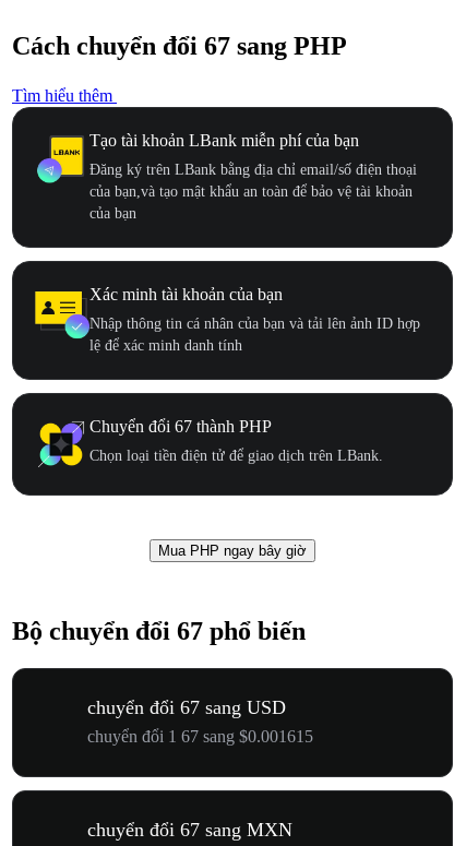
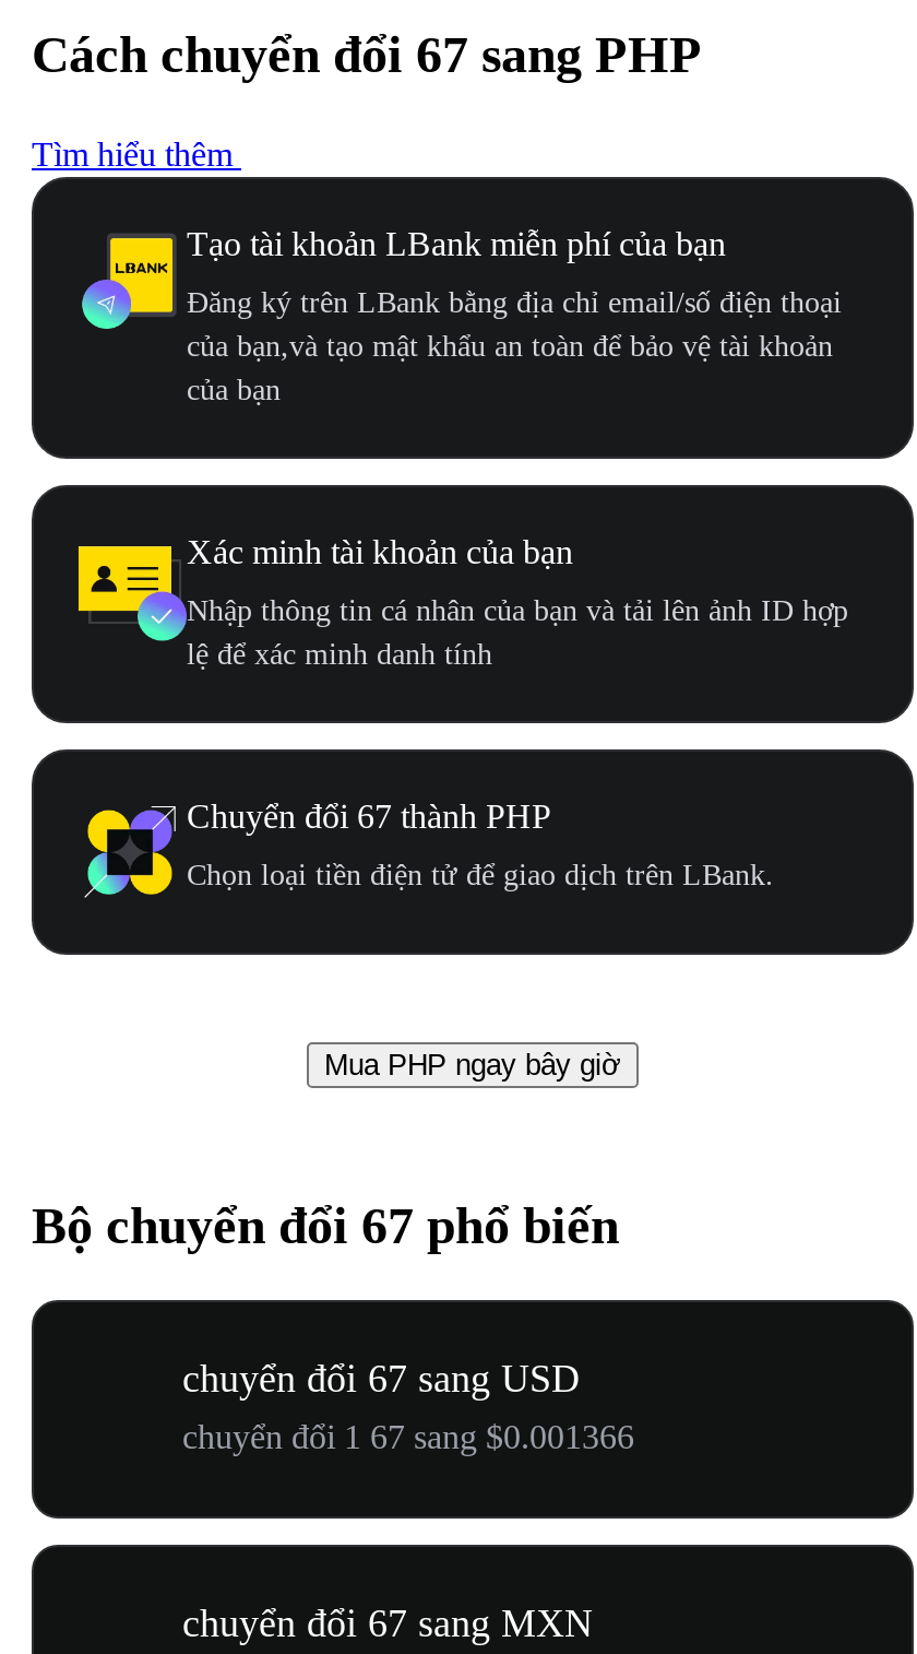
- chuyển đổi 1 67 sang $0.001615
+ chuyển đổi 1 67 sang $0.001366
